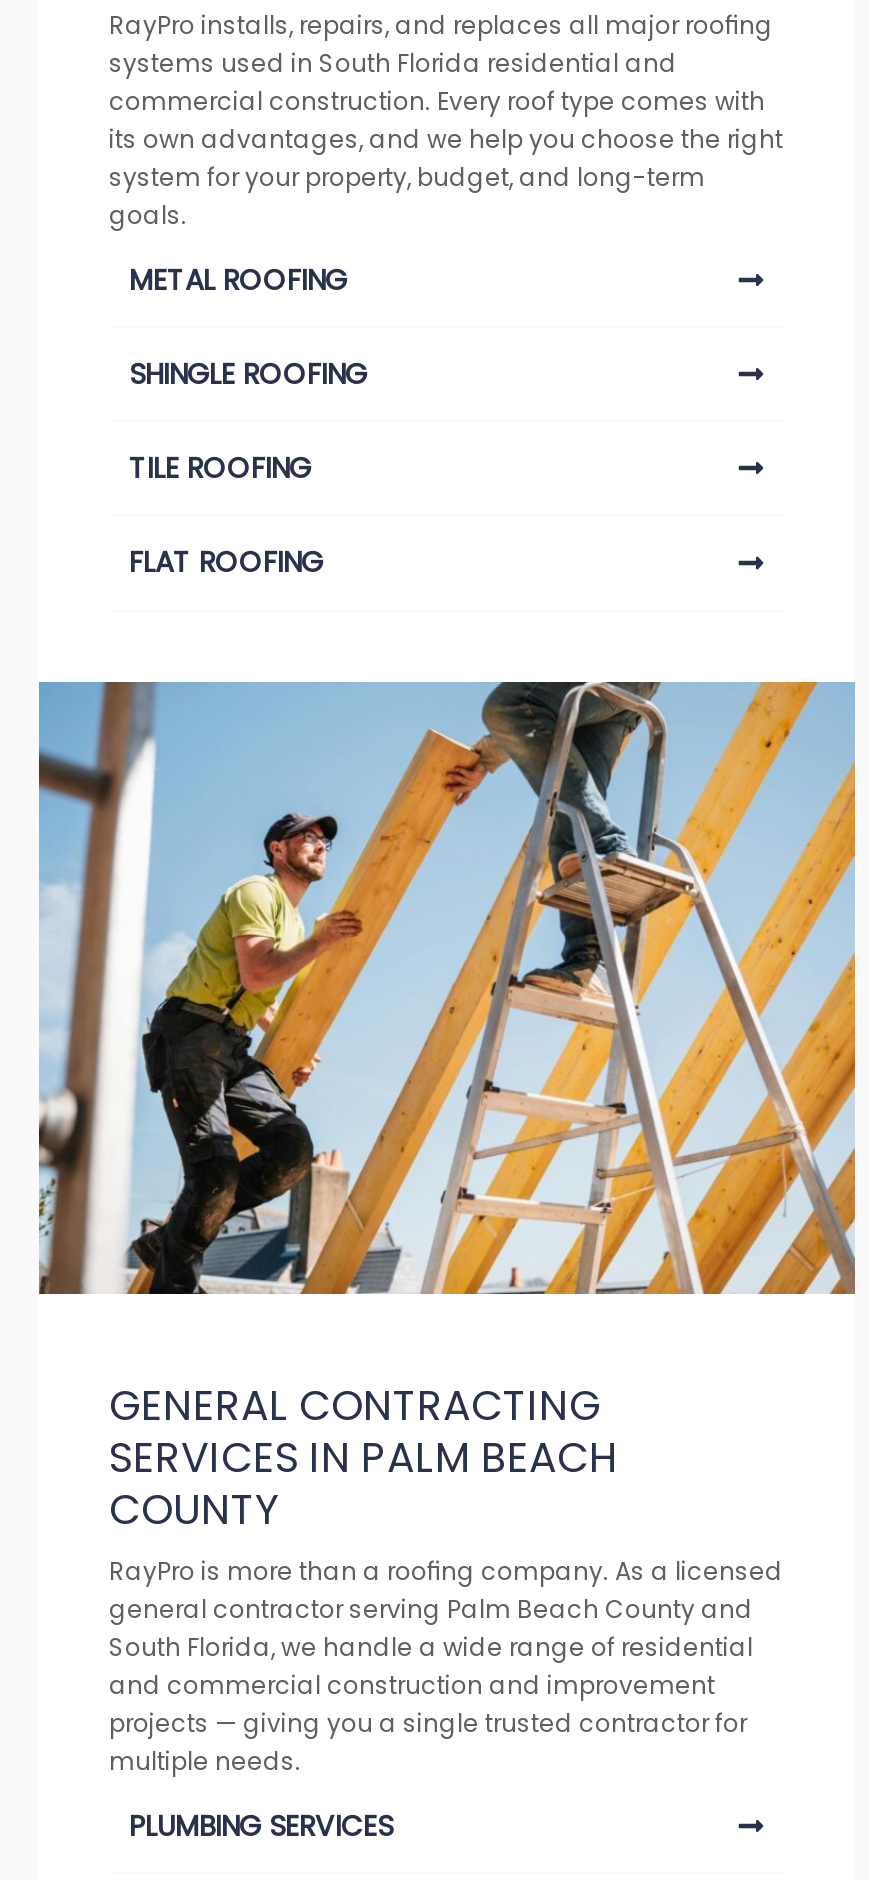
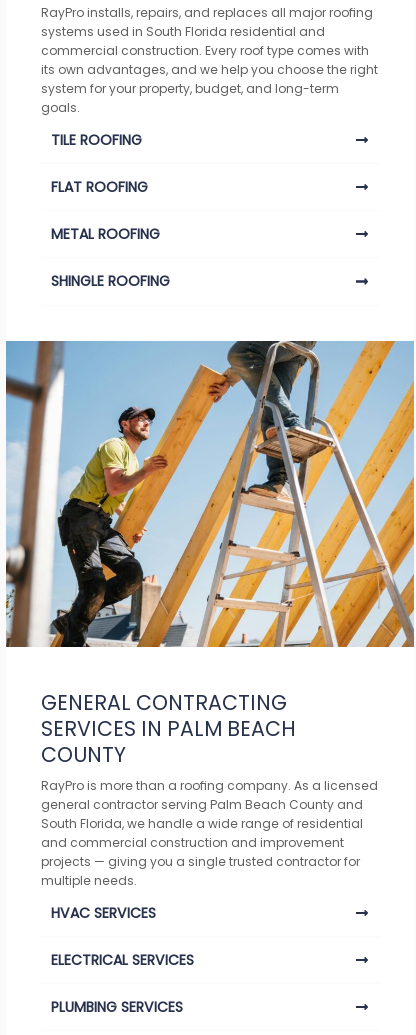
moved down: METAL ROOFING | SHINGLE ROOFING

moved up: TILE ROOFING | FLAT ROOFING

+ HVAC SERVICES
+ ELECTRICAL SERVICES
